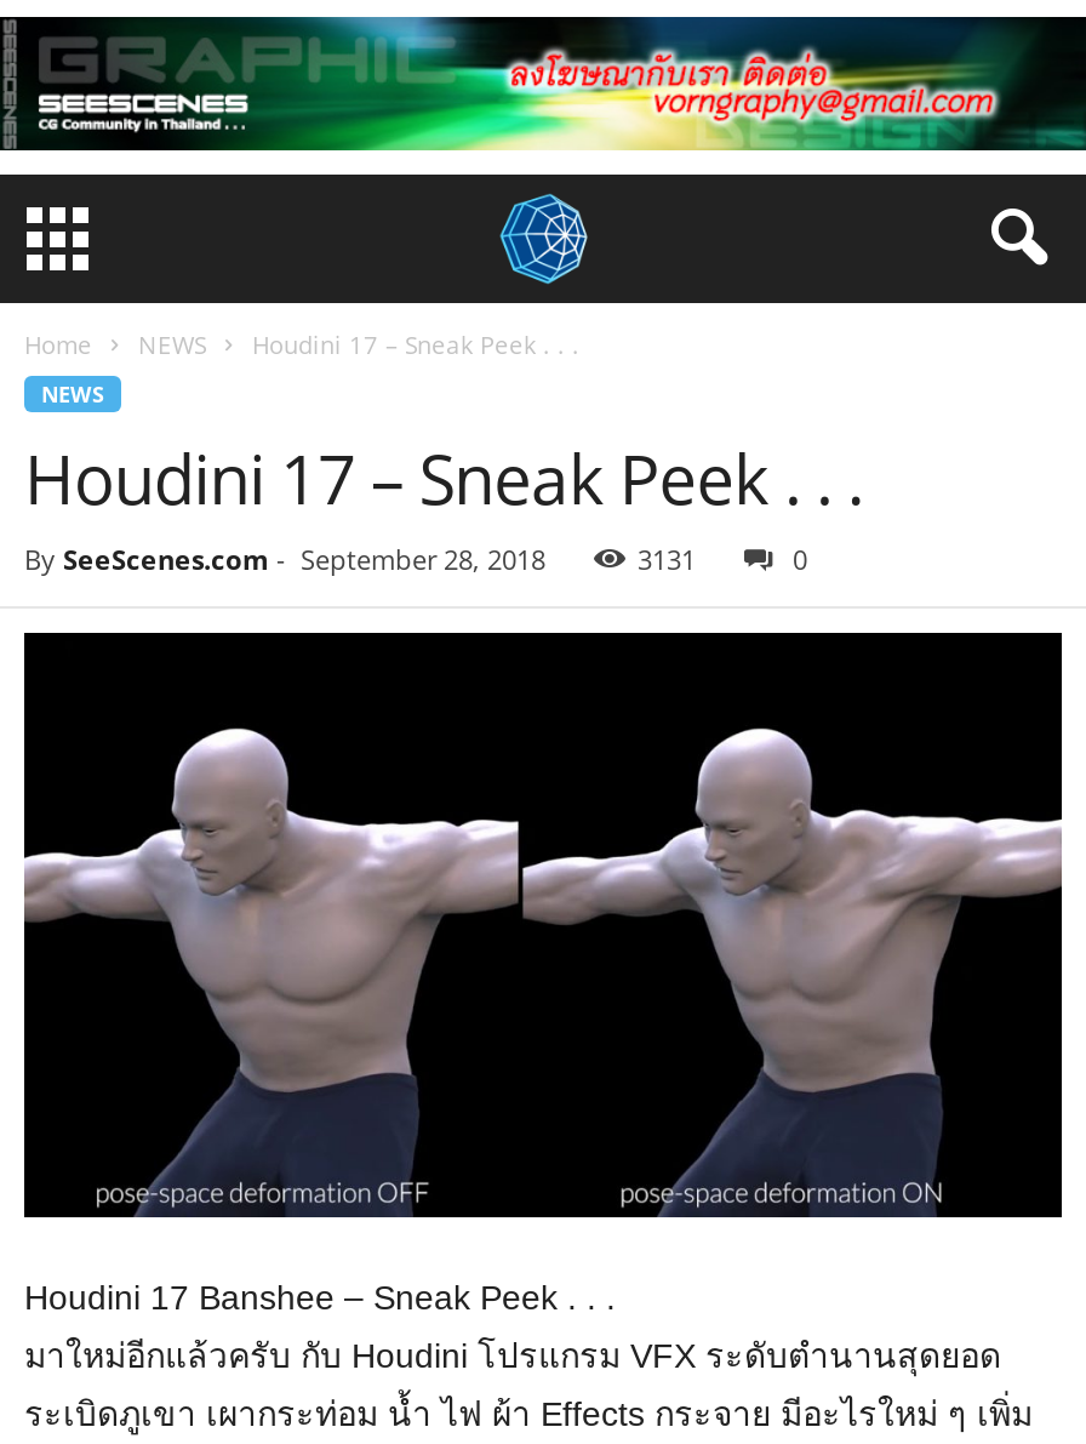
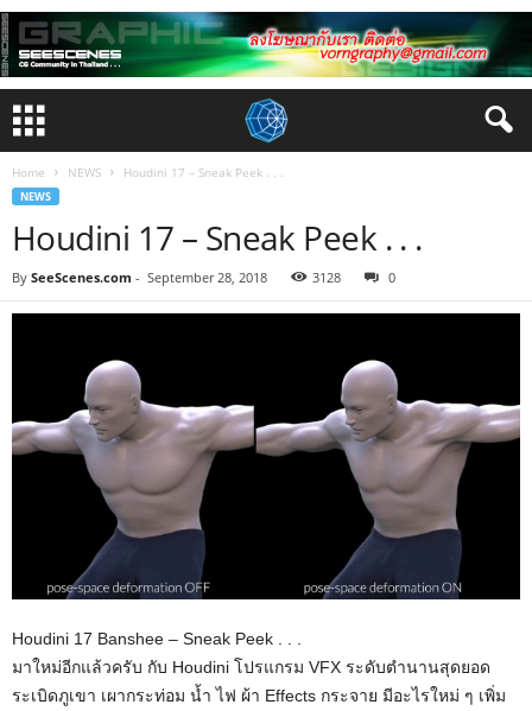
- 3131
+ 3128
